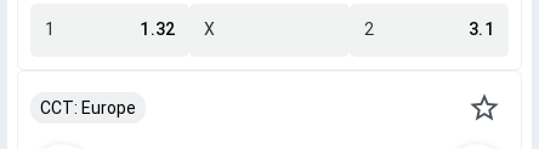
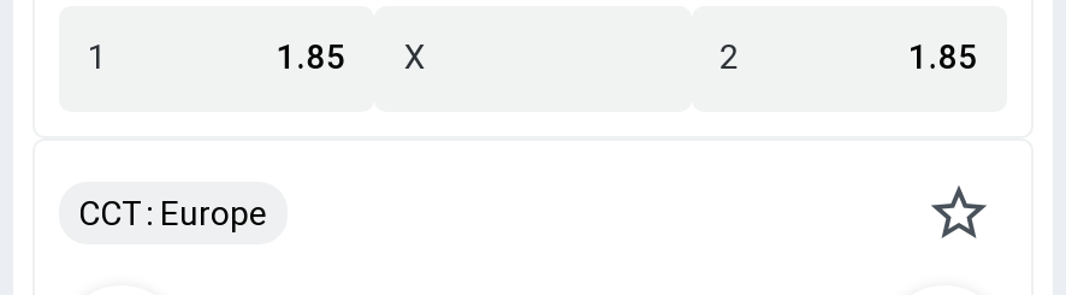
- 1.32 X
+ 1.85 X

- 3.1
+ 1.85
